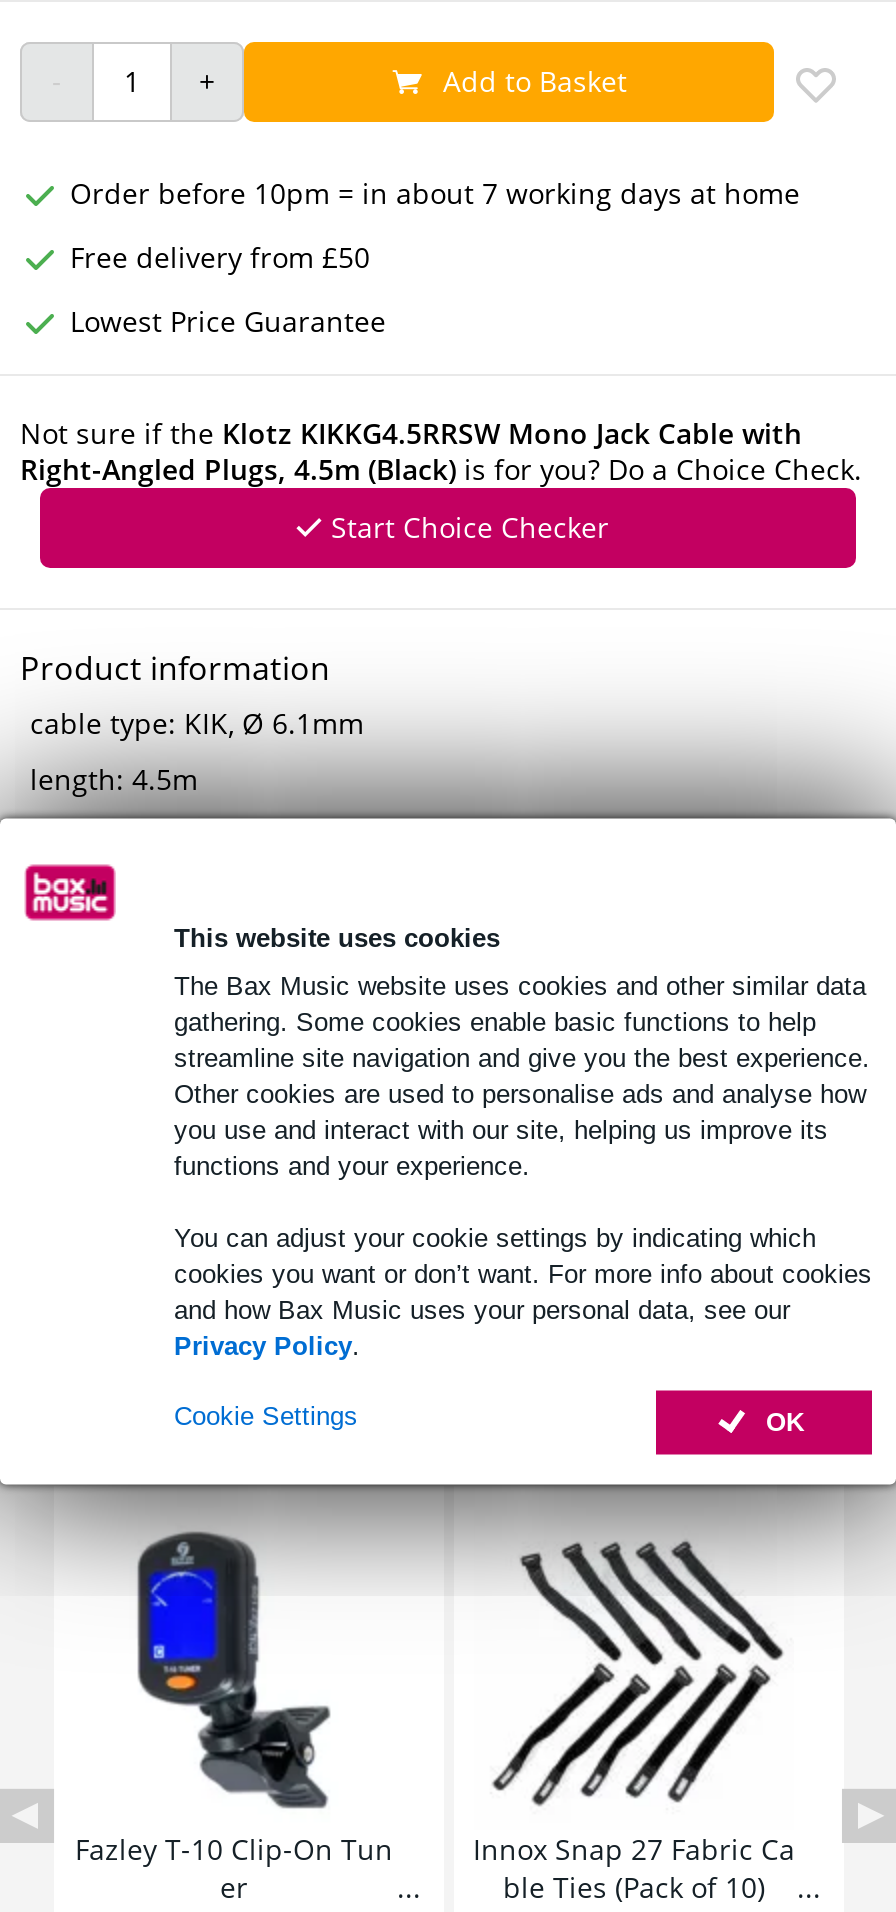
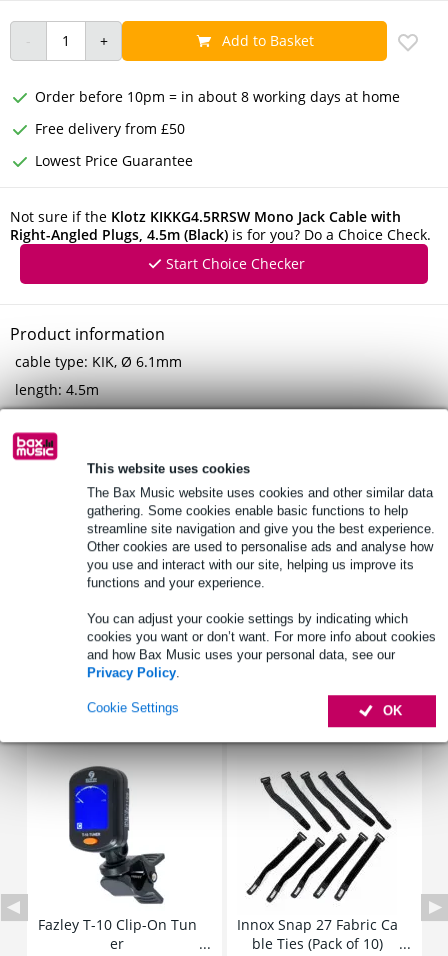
- Order before 10pm = in about 7 working days at home
+ Order before 10pm = in about 8 working days at home
